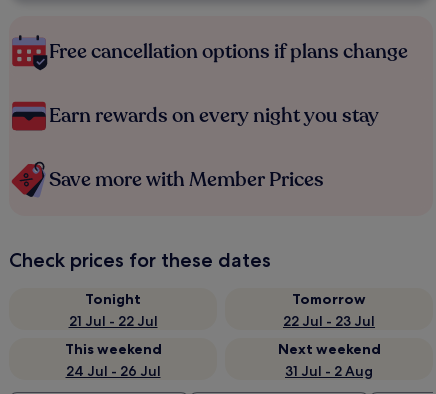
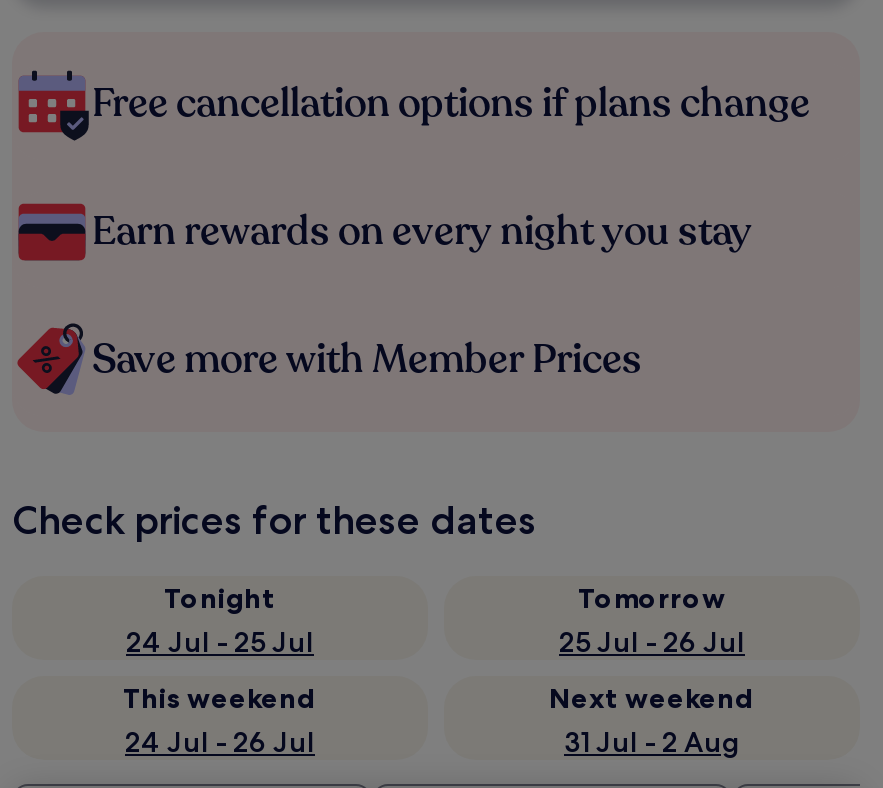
- 21 Jul - 22 Jul
+ 24 Jul - 25 Jul

- 22 Jul - 23 Jul
+ 25 Jul - 26 Jul
